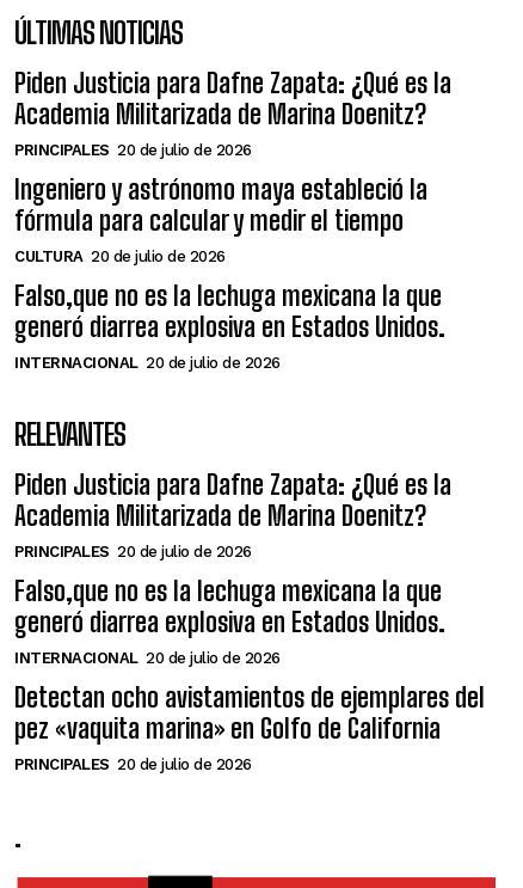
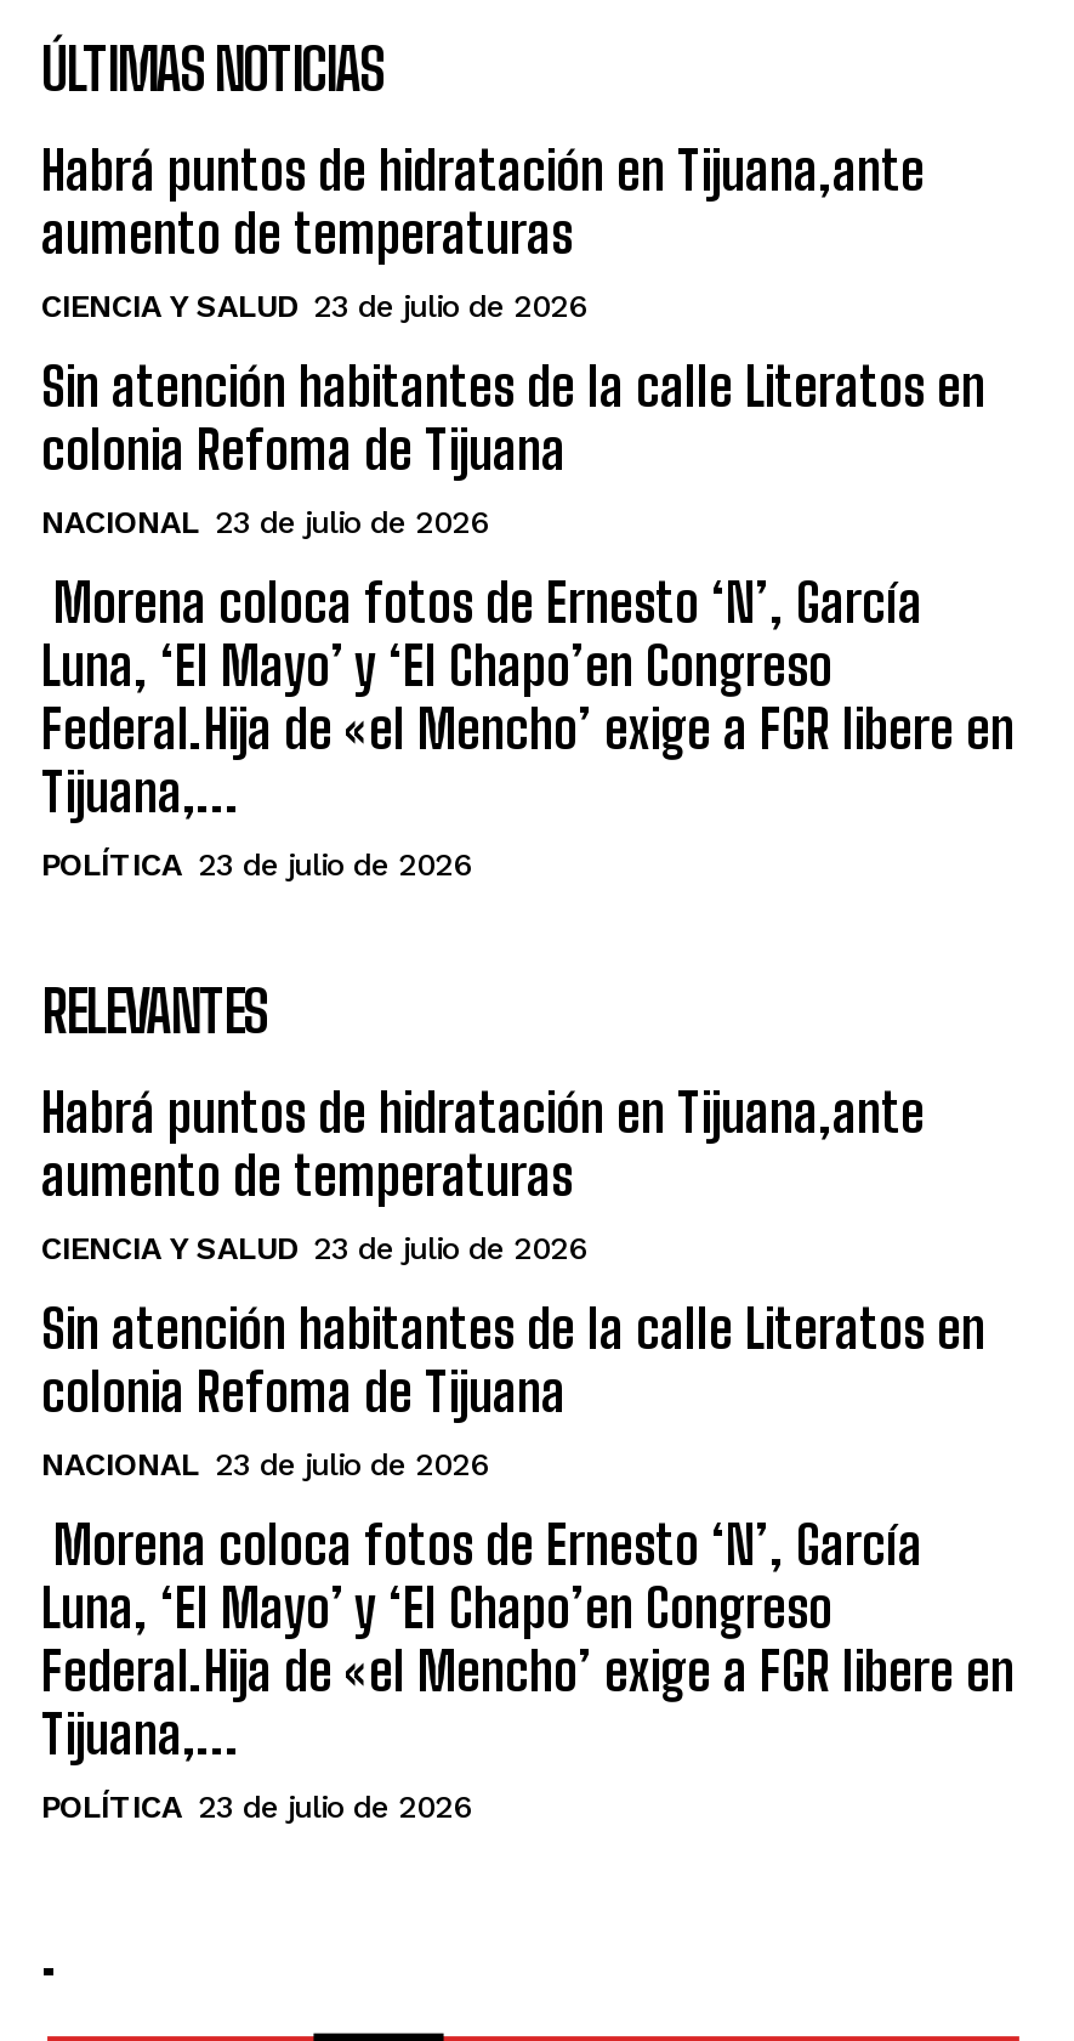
- Piden Justicia para Dafne Zapata: ¿Qué es la
- Academia Militarizada de Marina Doenitz?
- PRINCIPALES 20 de julio de 2026
- Ingeniero y astrónomo maya estableció la
- fórmula para calcular y medir el tiempo
- CULTURA 20 de julio de 2026
- Falso,que no es la lechuga mexicana la que
- generó diarrea explosiva en Estados Unidos.
- INTERNACIONAL 20 de julio de 2026
+ Habrá puntos de hidratación en Tijuana,ante
+ aumento de temperaturas
+ CIENCIA Y SALUD 23 de julio de 2026
+ Sin atención habitantes de la calle Literatos en
+ colonia Refoma de Tijuana
+ NACIONAL 23 de julio de 2026
+ Morena coloca fotos de Ernesto ‘N’, García
+ Luna, ‘El Mayo’ y ‘El Chapo’en Congreso
+ Federal.Hija de «el Mencho’ exige a FGR libere en
+ Tijuana,...
+ POLÍTICA 23 de julio de 2026

- Piden Justicia para Dafne Zapata: ¿Qué es la
- Academia Militarizada de Marina Doenitz?
- PRINCIPALES 20 de julio de 2026
- Falso,que no es la lechuga mexicana la que
- generó diarrea explosiva en Estados Unidos.
- INTERNACIONAL 20 de julio de 2026
- Detectan ocho avistamientos de ejemplares del
- pez «vaquita marina» en Golfo de California
- PRINCIPALES 20 de julio de 2026
+ Habrá puntos de hidratación en Tijuana,ante
+ aumento de temperaturas
+ CIENCIA Y SALUD 23 de julio de 2026
+ Sin atención habitantes de la calle Literatos en
+ colonia Refoma de Tijuana
+ NACIONAL 23 de julio de 2026
+ Morena coloca fotos de Ernesto ‘N’, García
+ Luna, ‘El Mayo’ y ‘El Chapo’en Congreso
+ Federal.Hija de «el Mencho’ exige a FGR libere en
+ Tijuana,...
+ POLÍTICA 23 de julio de 2026
